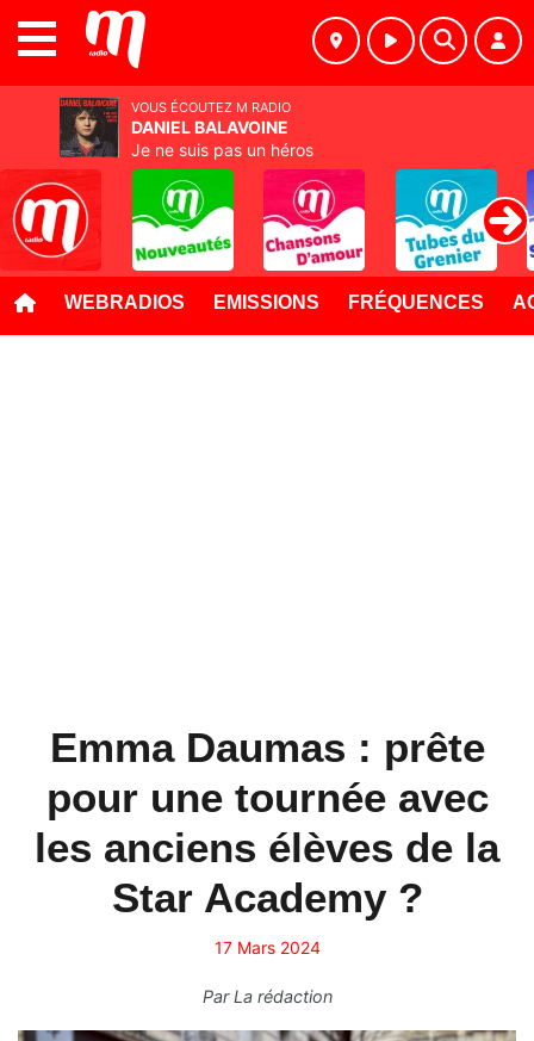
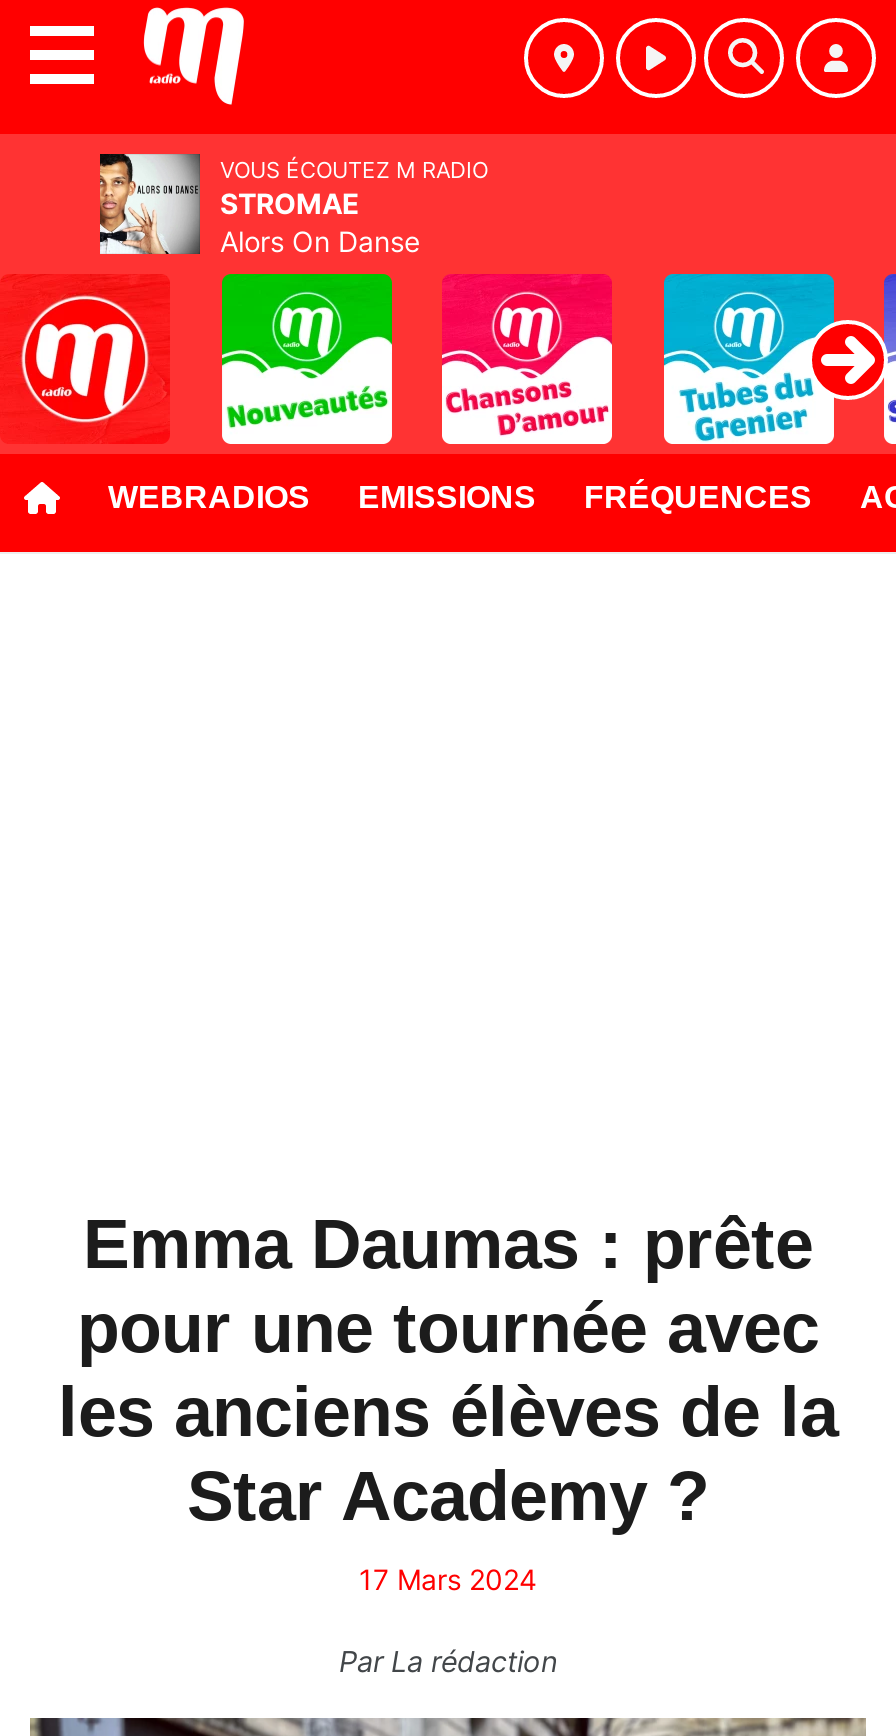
- [image]
- DANIEL BALAVOINE
- Je ne suis pas un héros
+ [image]
+ STROMAE
+ Alors On Danse
